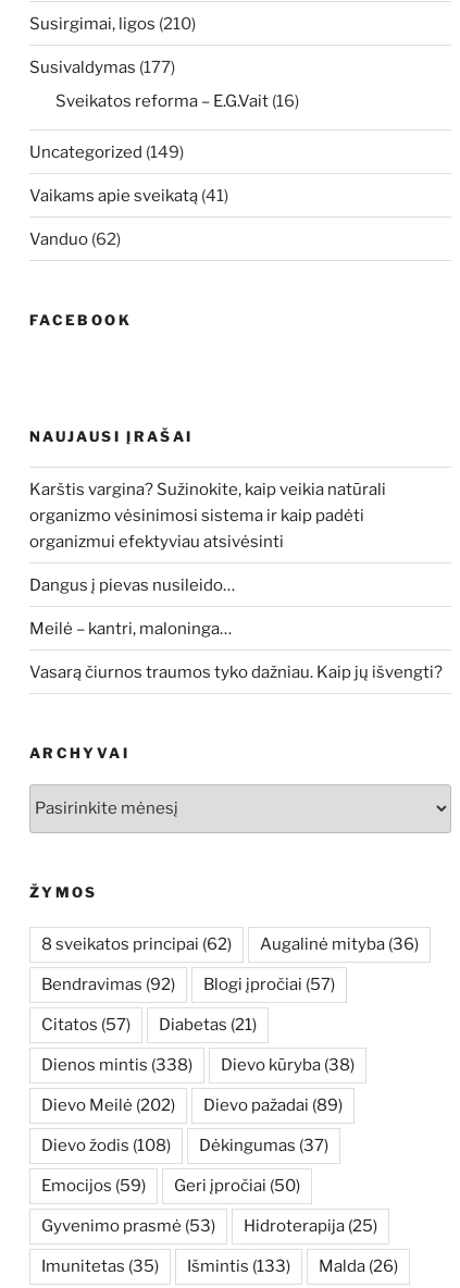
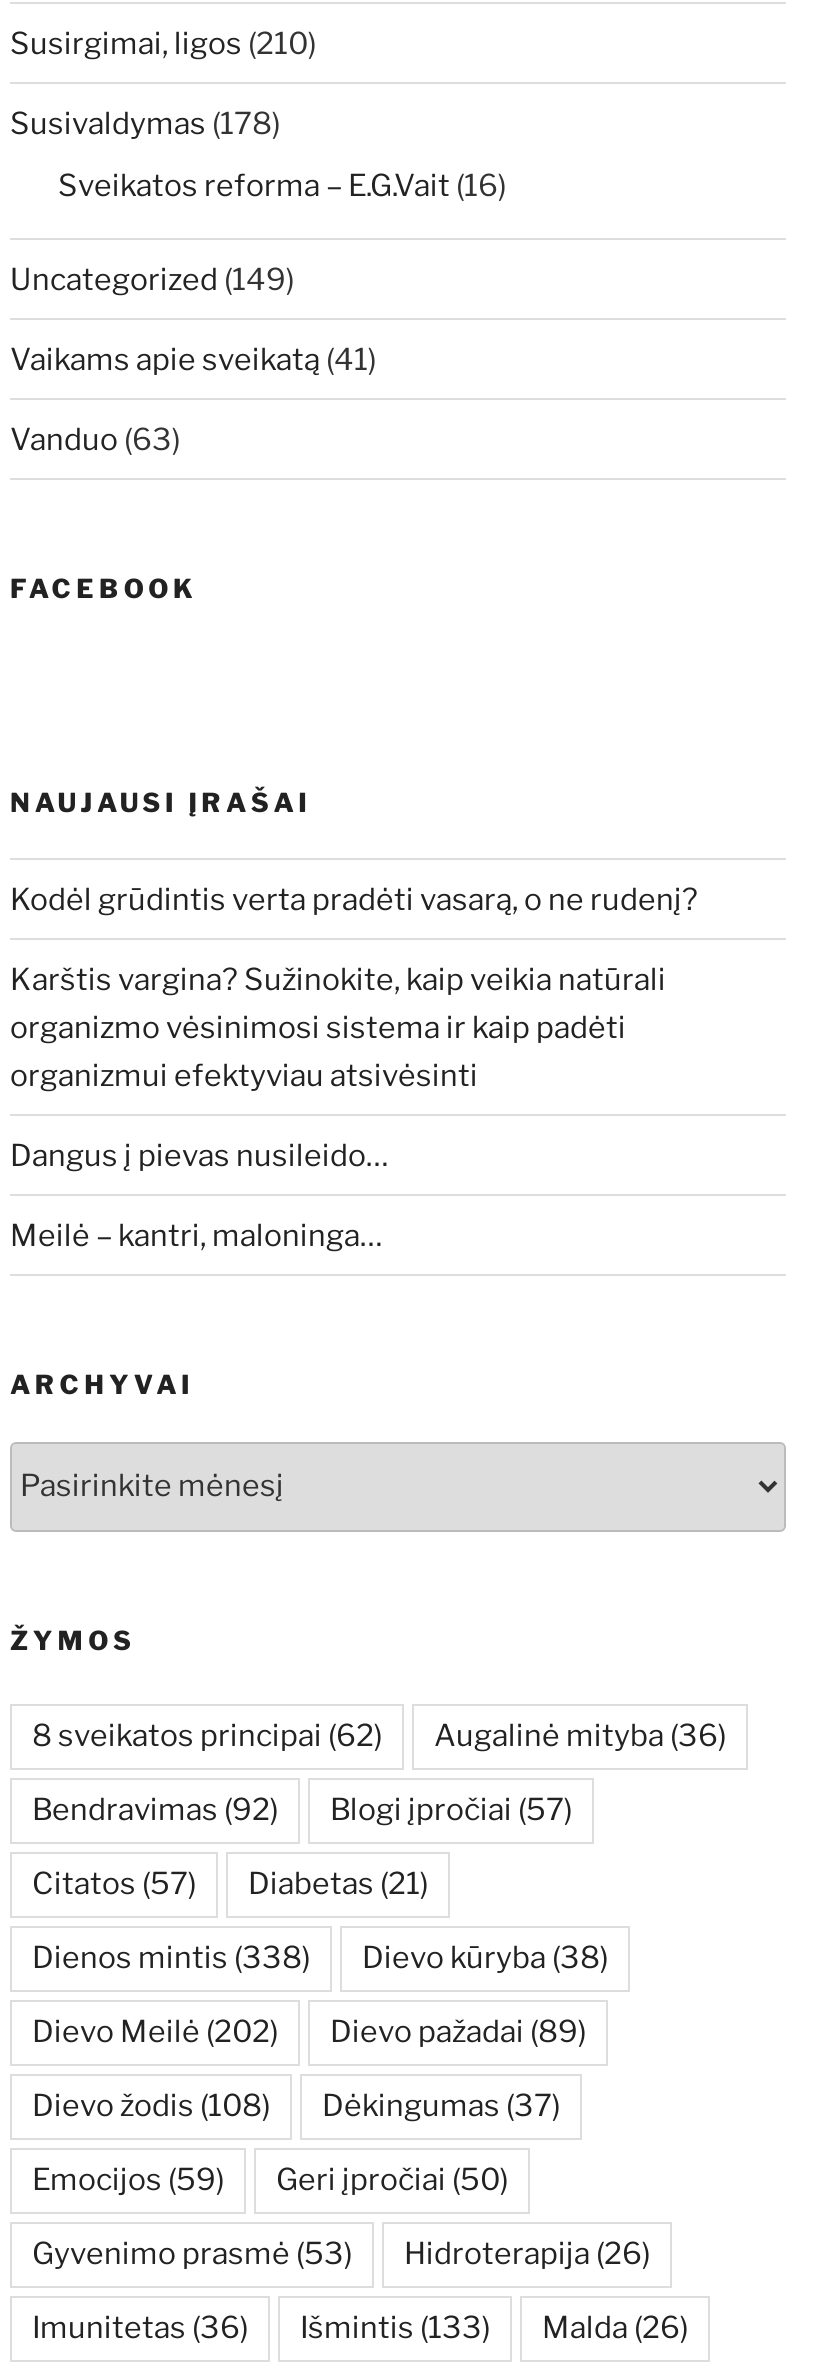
- Susivaldymas (177)
+ Susivaldymas (178)

- Vanduo (62)
+ Vanduo (63)

+ Kodėl grūdintis verta pradėti vasarą, o ne rudenį?

moved down: Karštis vargina? Sužinokite, kaip veikia natūrali | organizmo vėsinimosi sistema ir kaip padėti | organizmui efektyviau atsivėsinti | Dangus į pievas nusileido… | Meilė – kantri, maloninga…

- Vasarą čiurnos traumos tyko dažniau. Kaip jų išvengti?

- Hidroterapija (25)
+ Hidroterapija (26)

- Imunitetas (35) Išmintis (133) Malda (26)
+ Imunitetas (36) Išmintis (133) Malda (26)
